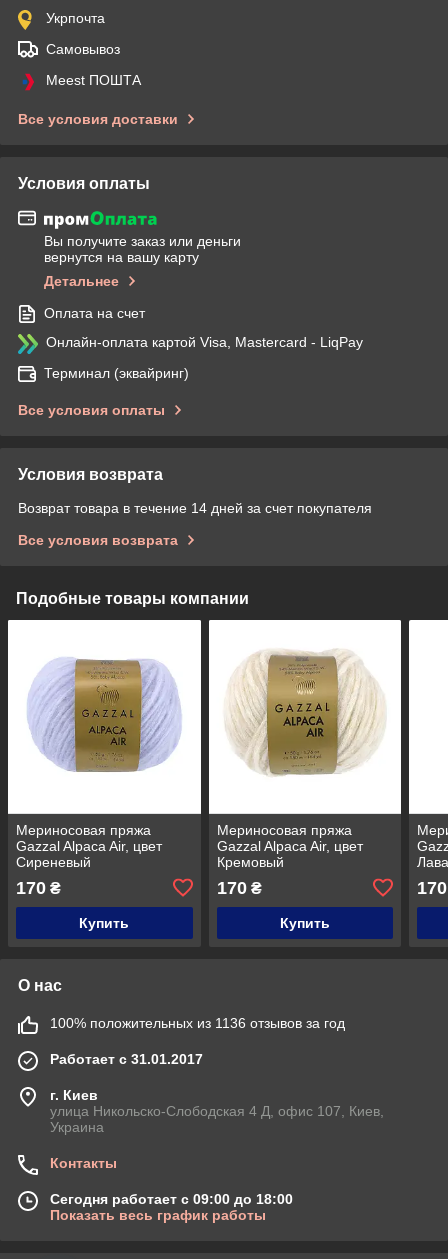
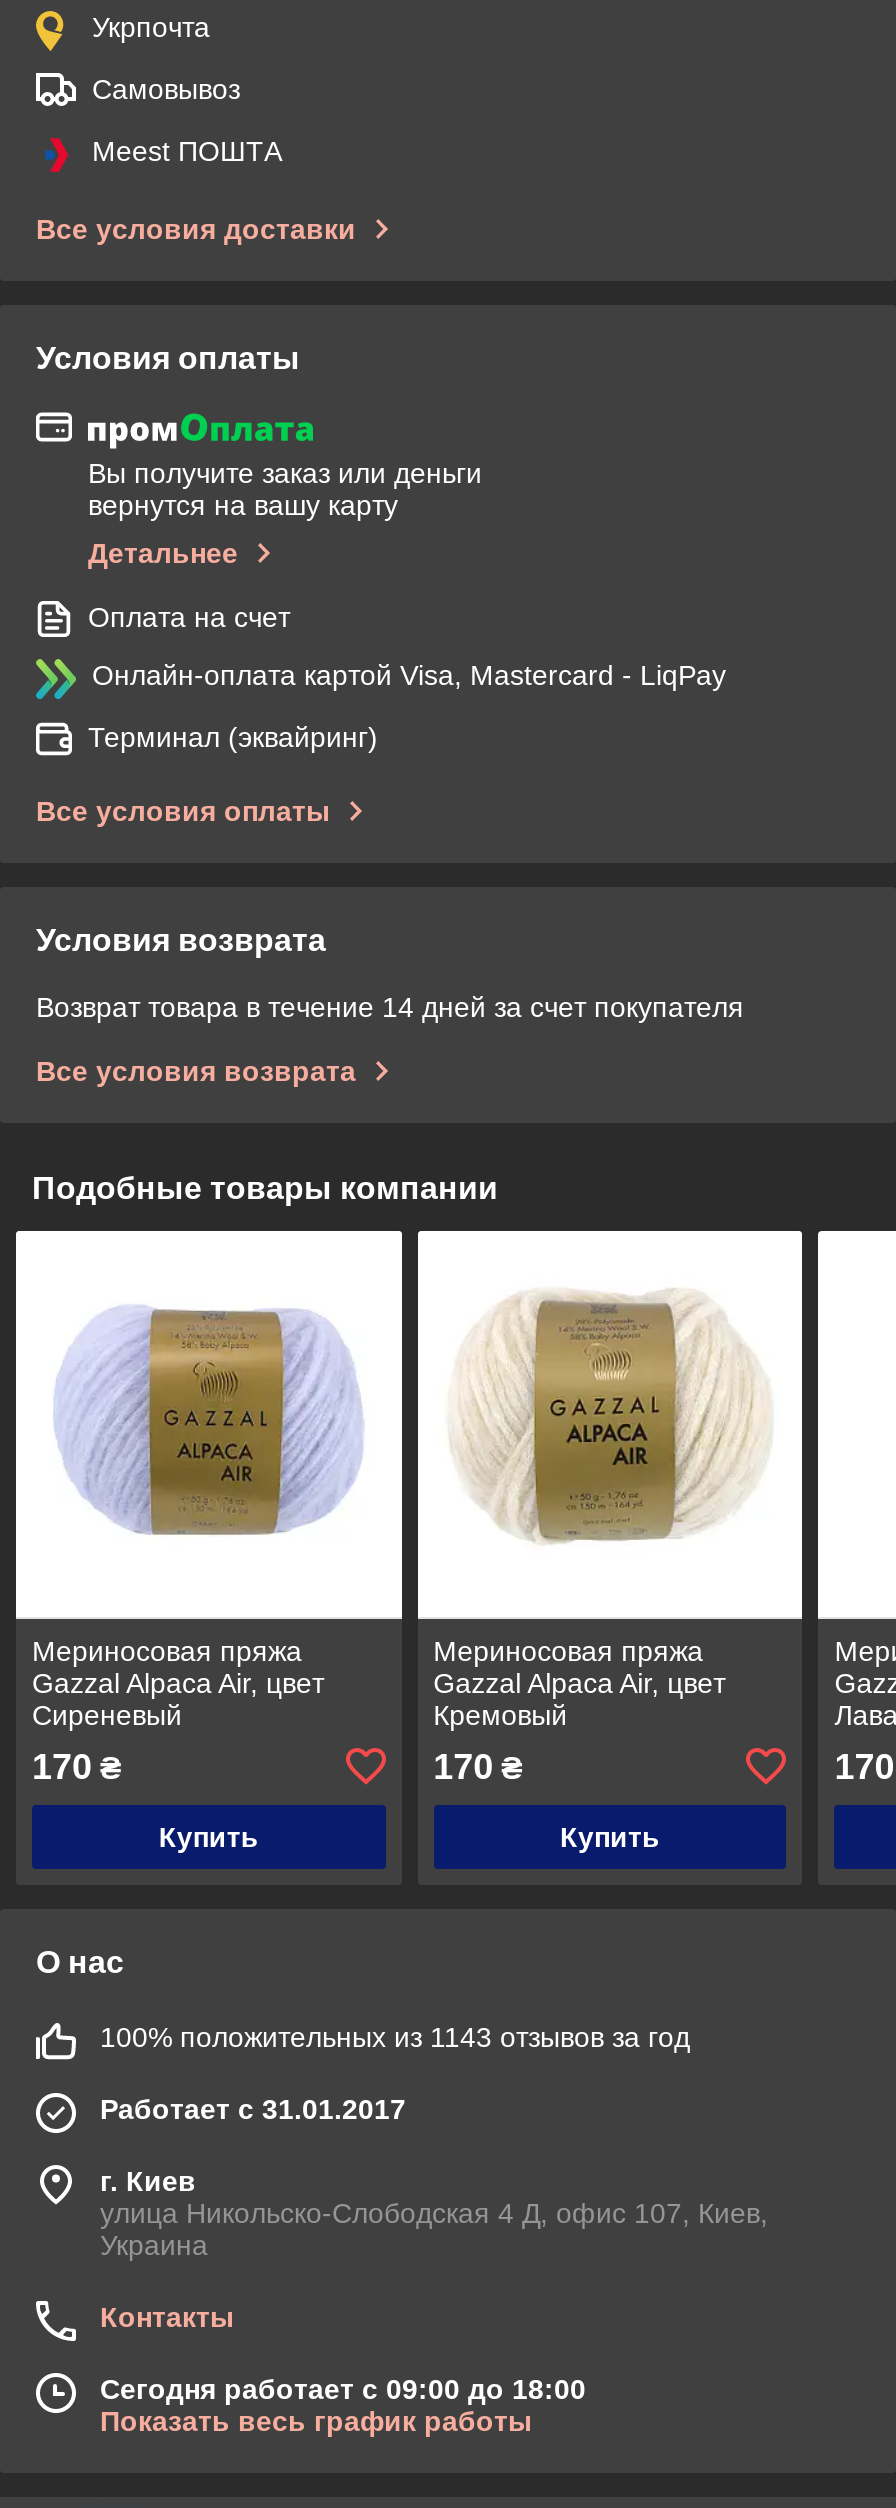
- 100% положительных из 1136 отзывов за год
+ 100% положительных из 1143 отзывов за год
